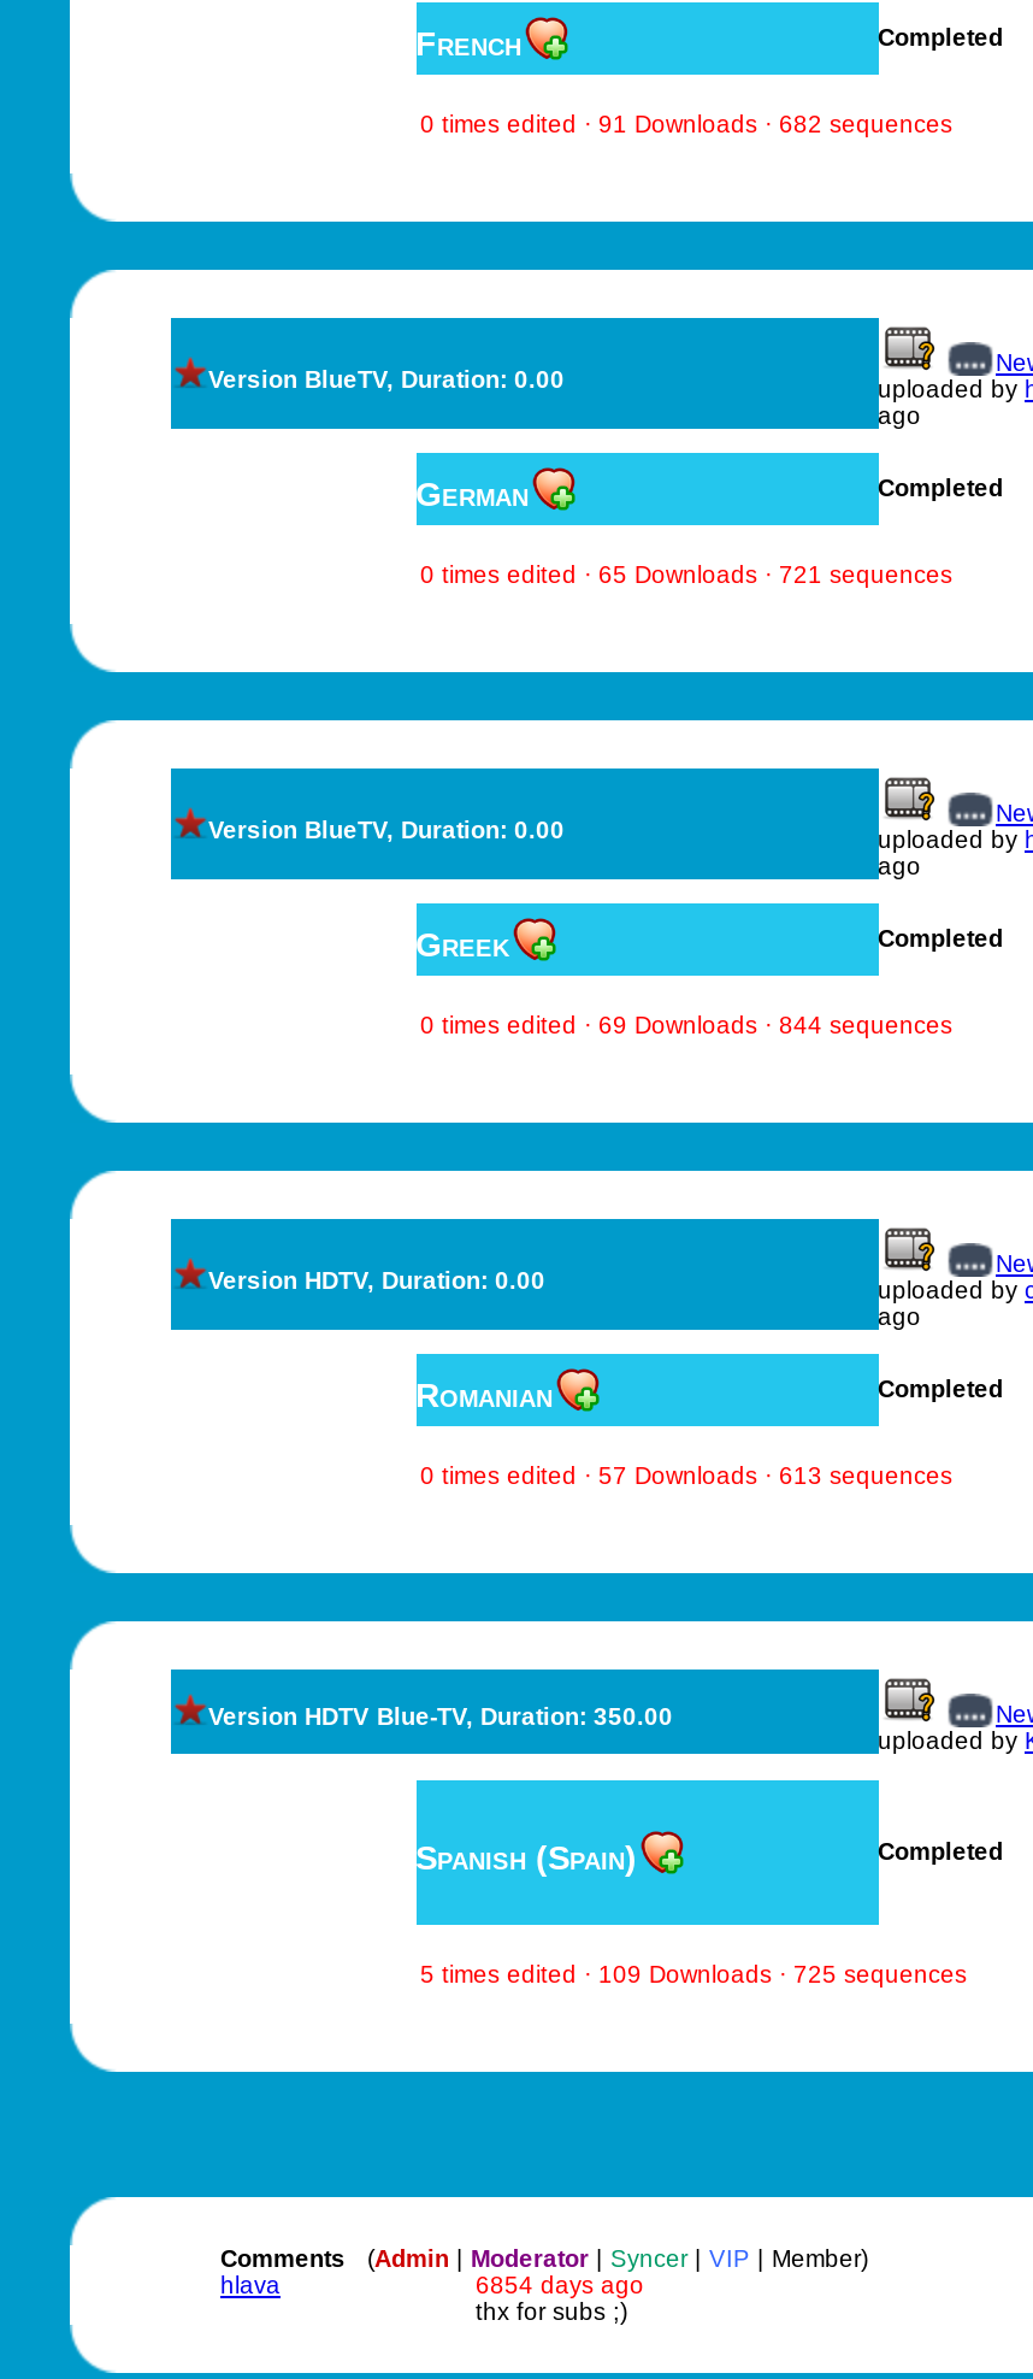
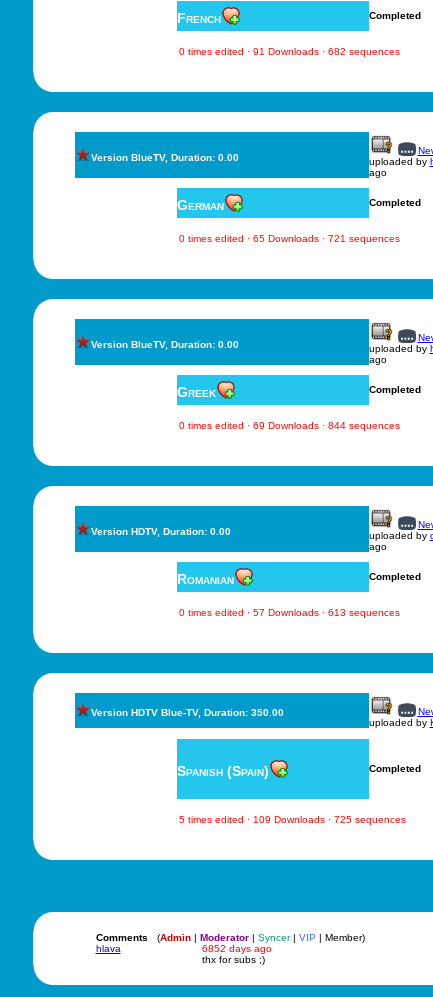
- 6854 days ago
+ 6852 days ago
